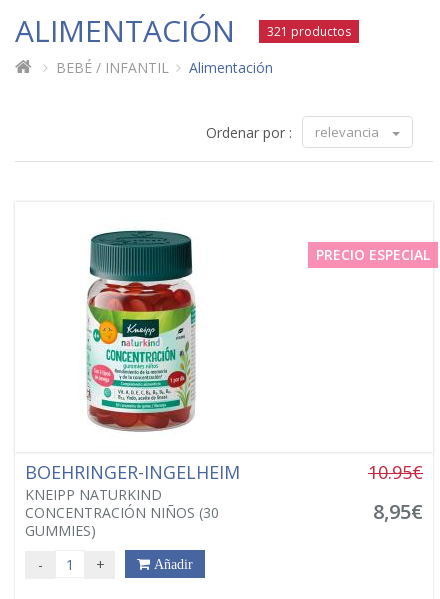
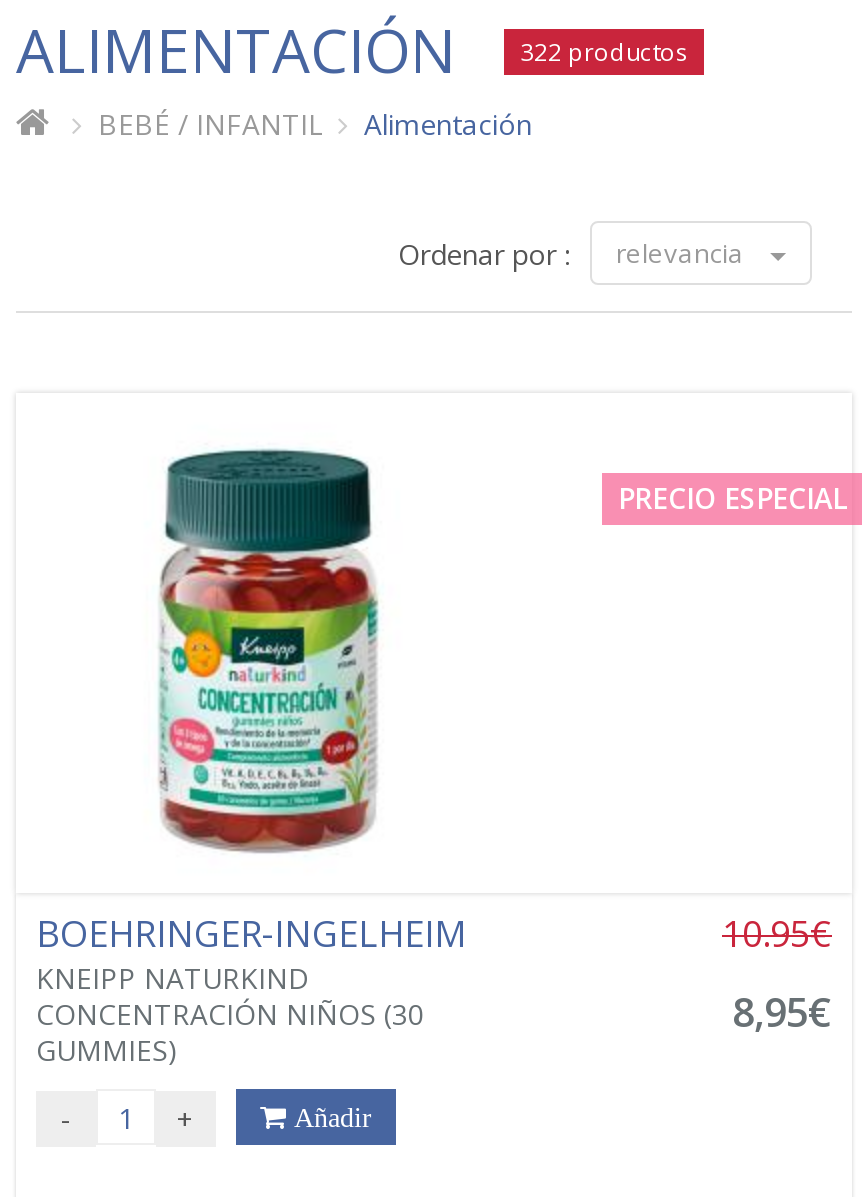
- ALIMENTACIÓN 321 productos
+ ALIMENTACIÓN 322 productos
